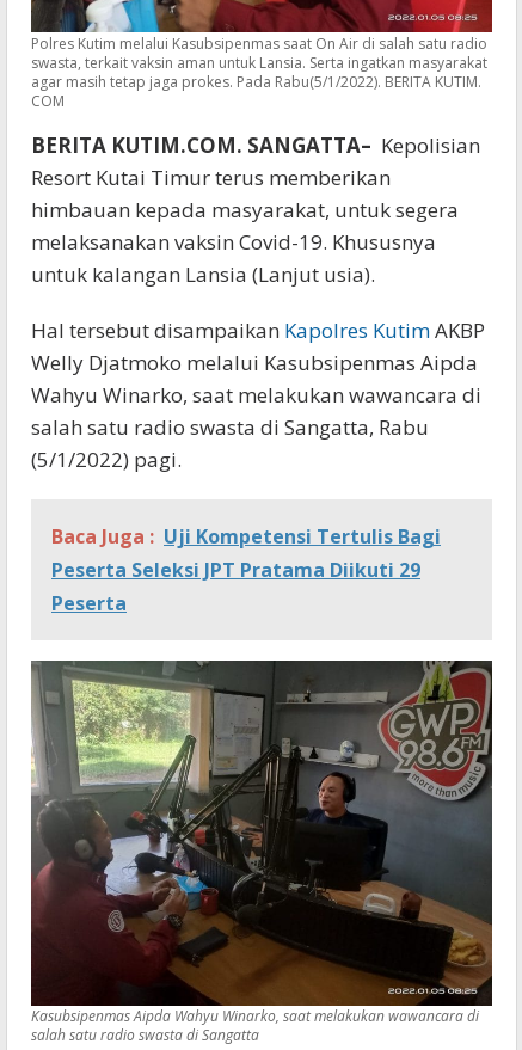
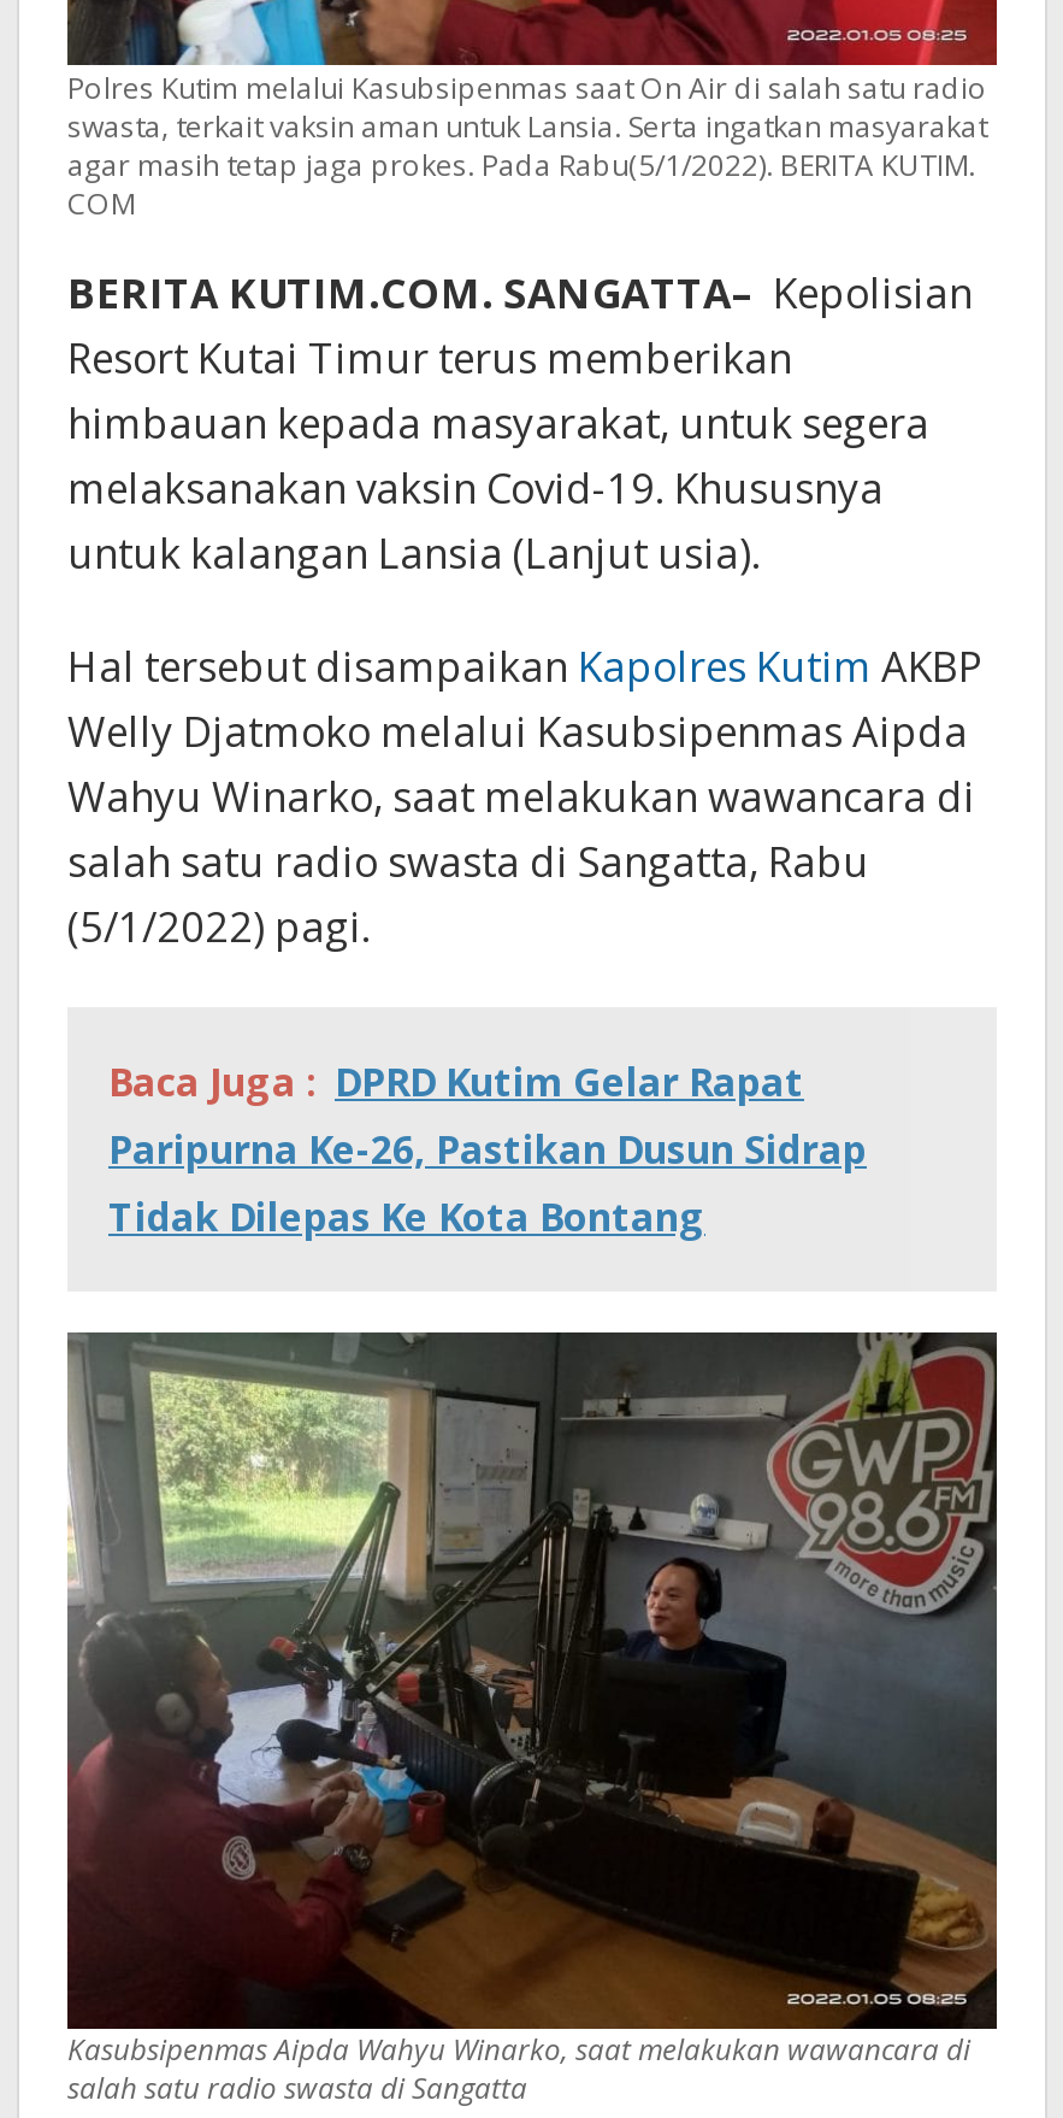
- Baca Juga : Uji Kompetensi Tertulis Bagi
- Peserta Seleksi JPT Pratama Diikuti 29
- Peserta
+ Baca Juga : DPRD Kutim Gelar Rapat
+ Paripurna Ke-26, Pastikan Dusun Sidrap
+ Tidak Dilepas Ke Kota Bontang
